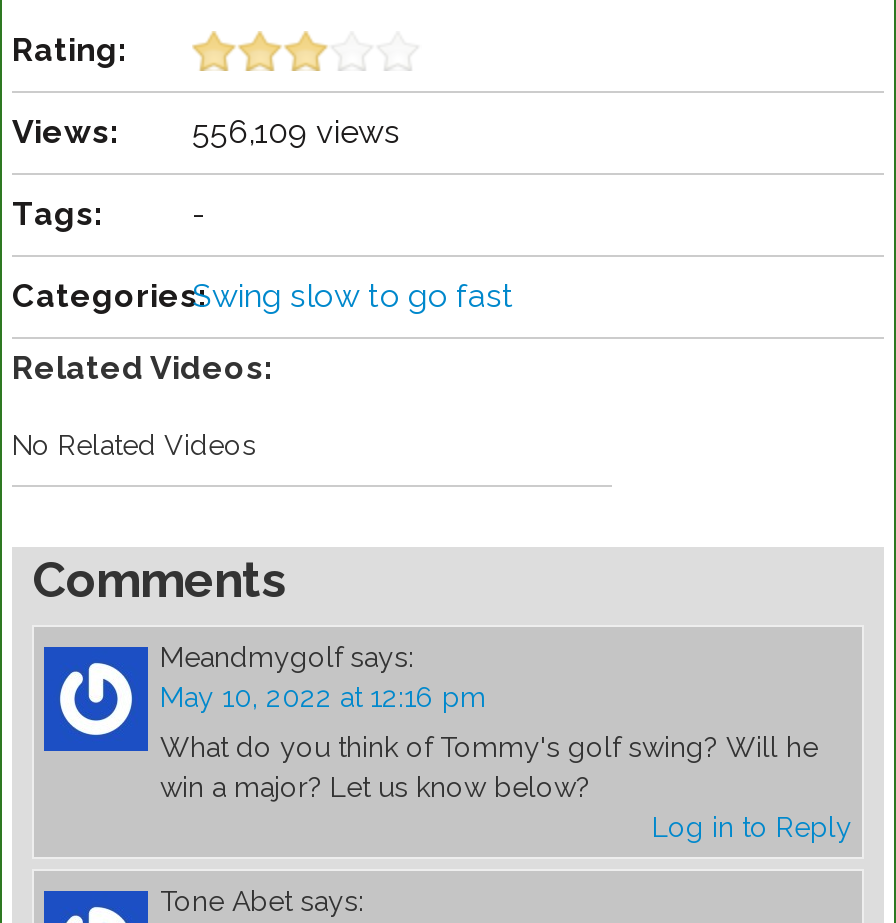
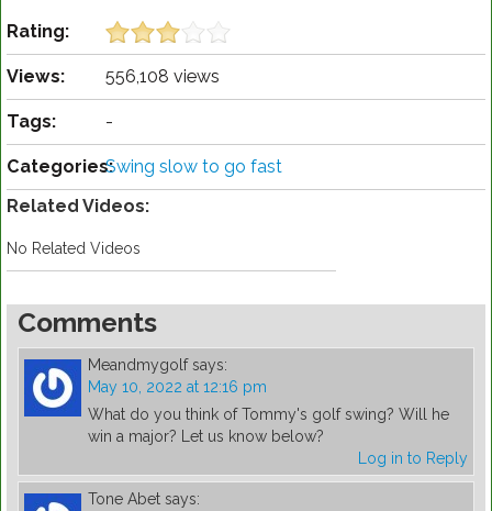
- Views: 556,109 views
+ Views: 556,108 views
